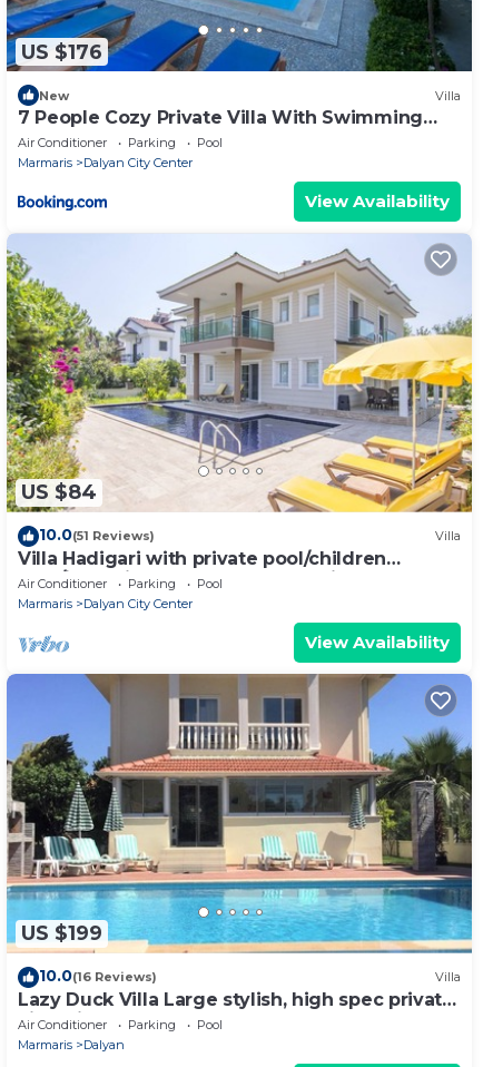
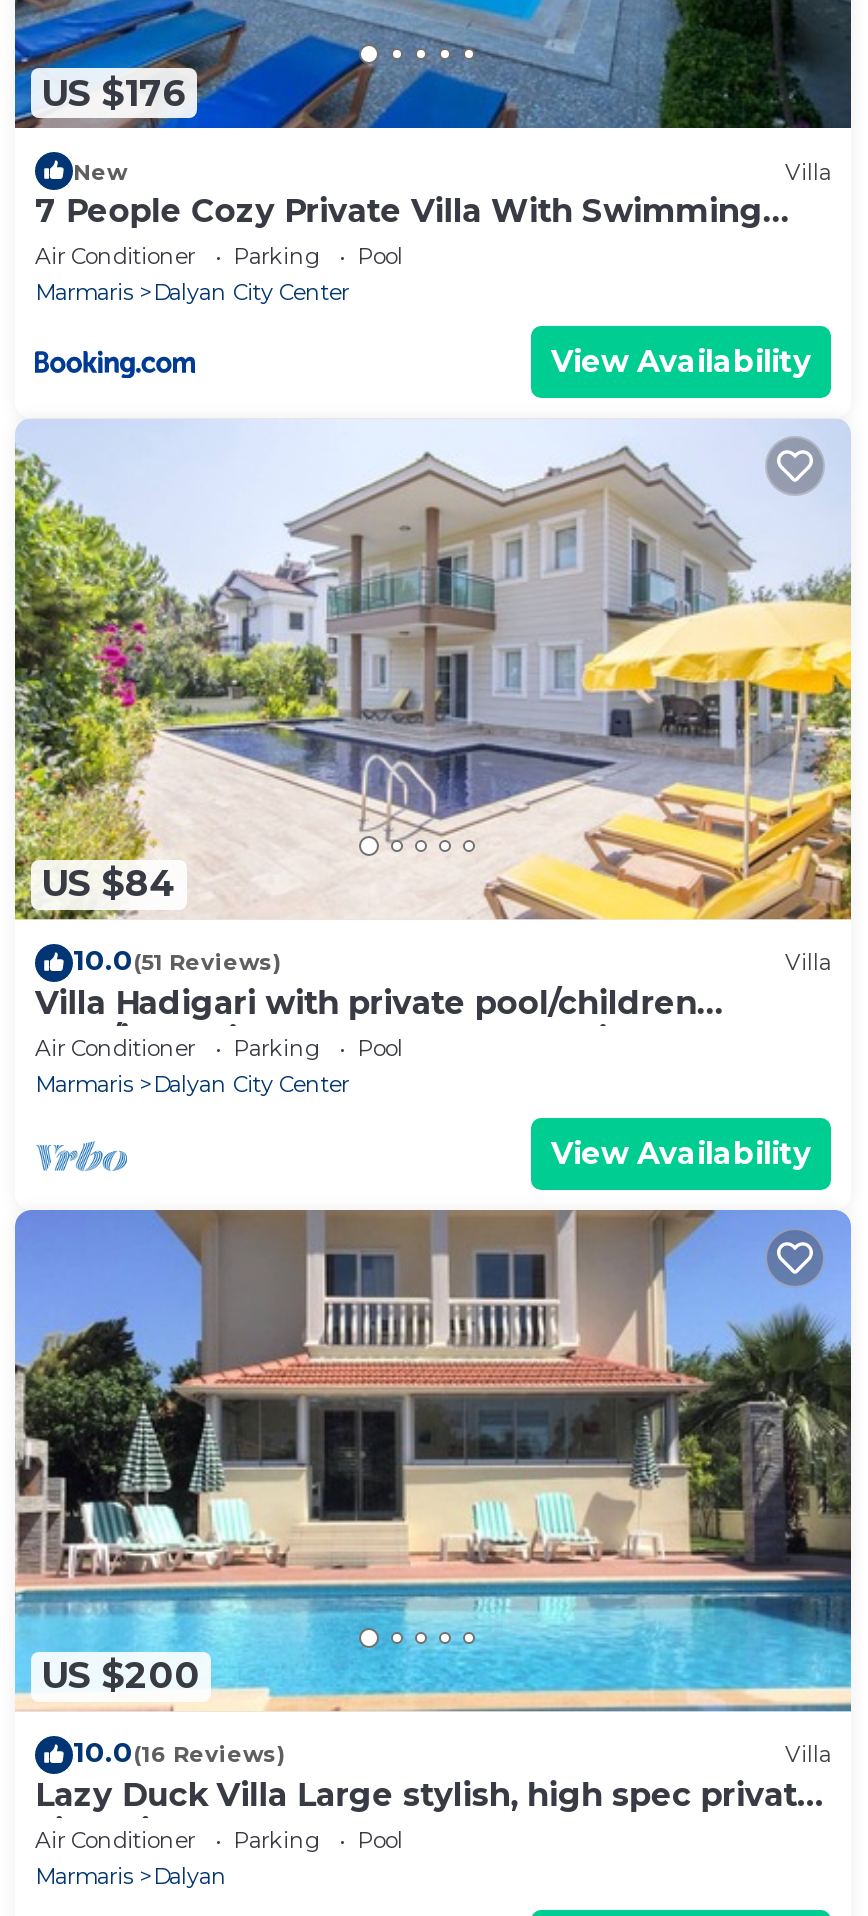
- US $199
+ US $200
